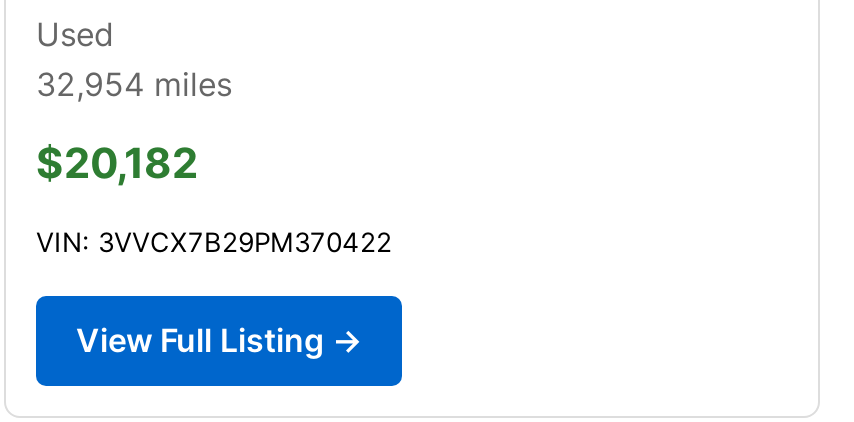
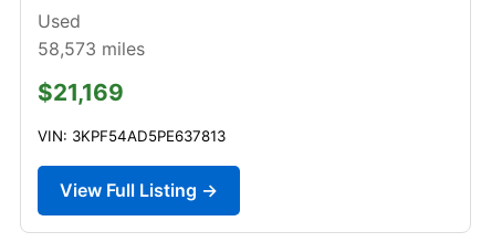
- 32,954 miles
+ 58,573 miles

- $20,182
+ $21,169

- VIN: 3VVCX7B29PM370422
+ VIN: 3KPF54AD5PE637813
